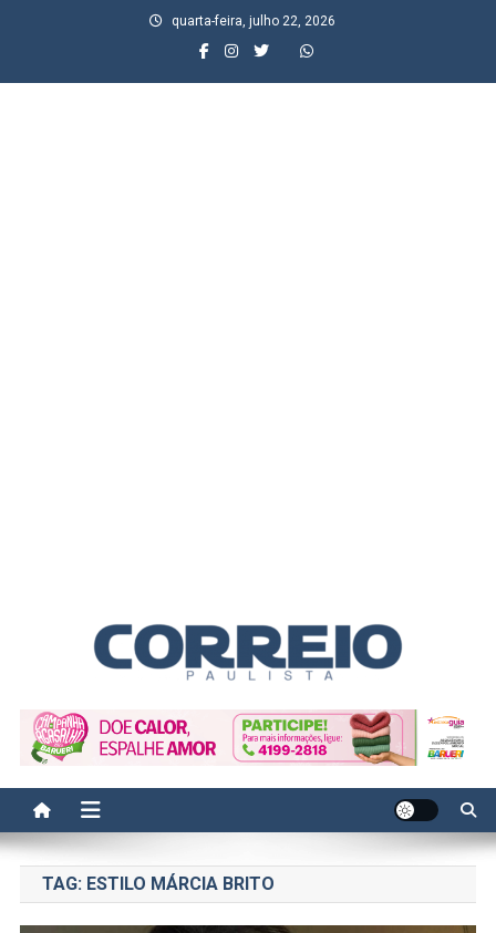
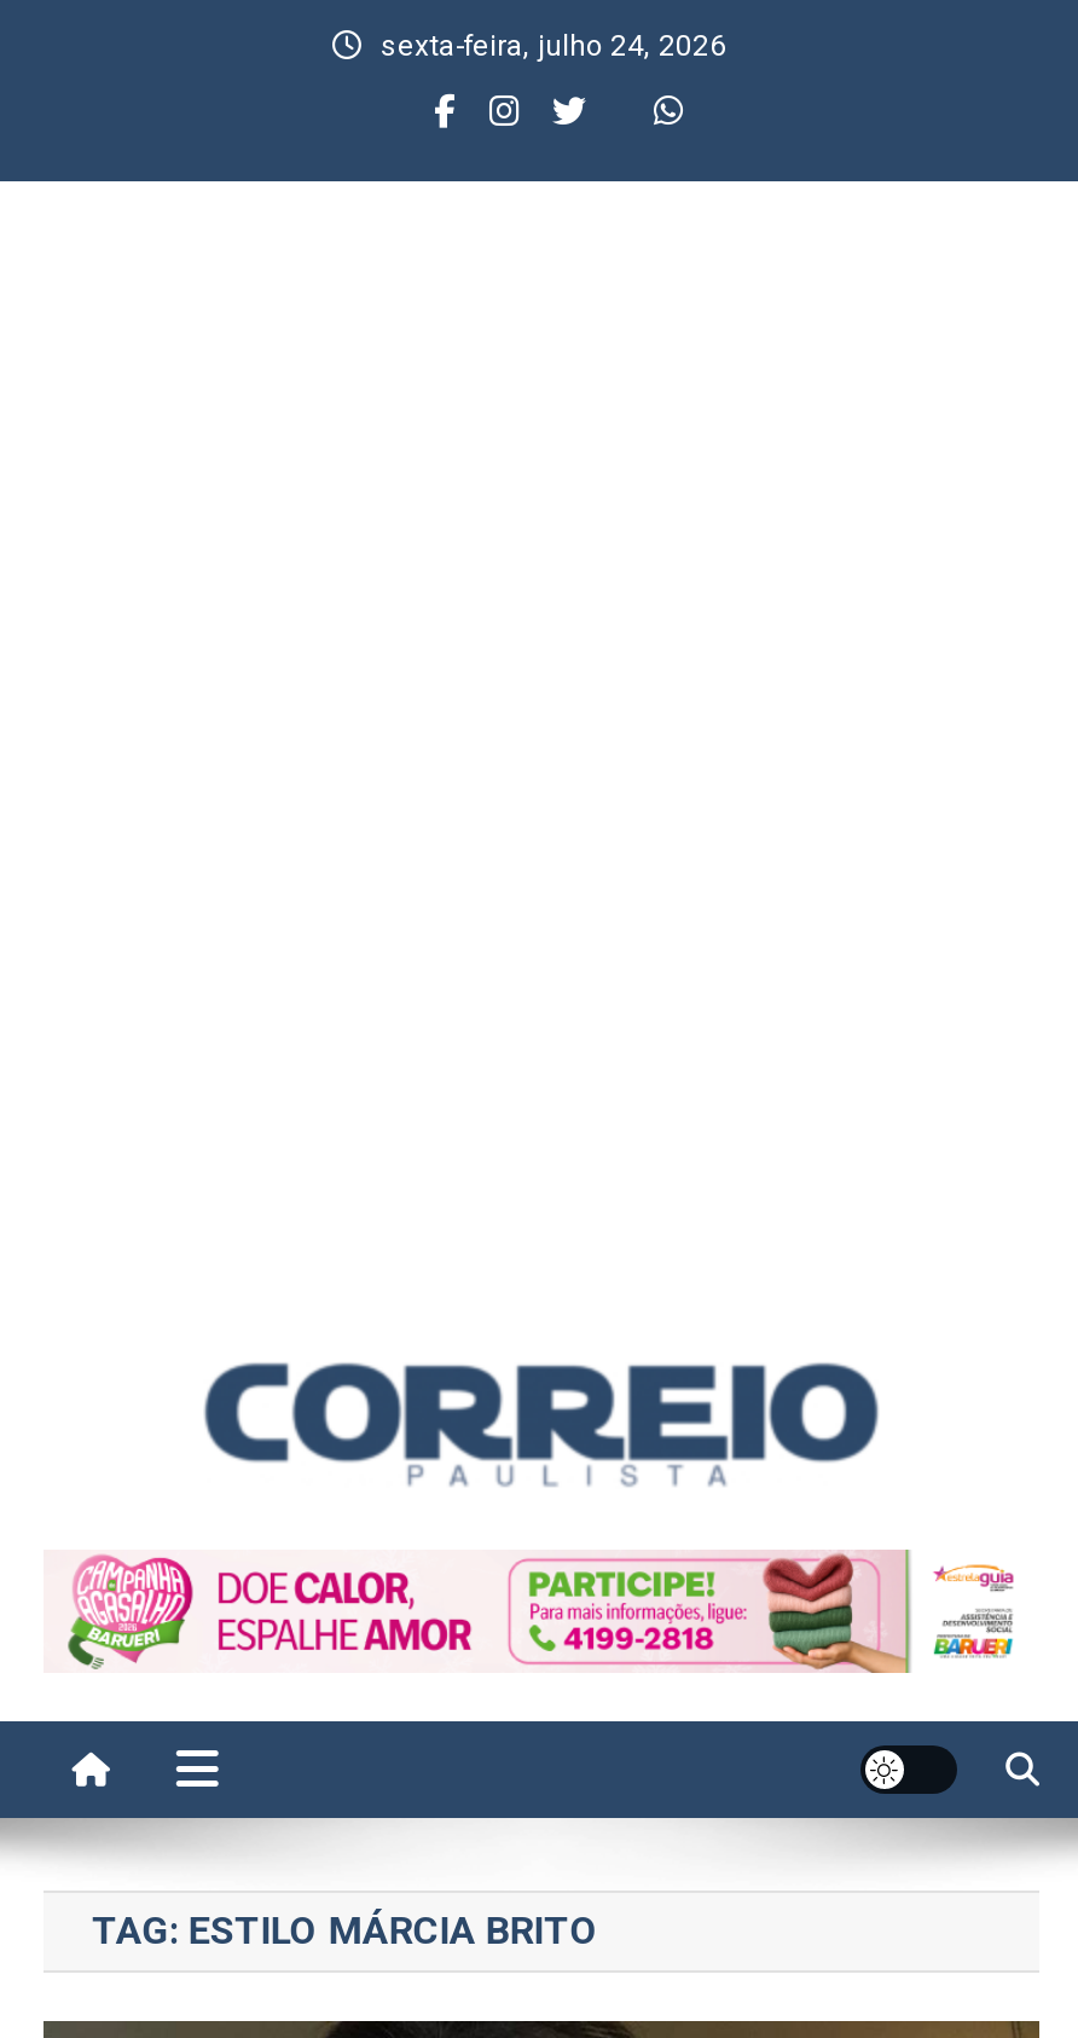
- quarta-feira, julho 22, 2026
+ sexta-feira, julho 24, 2026
